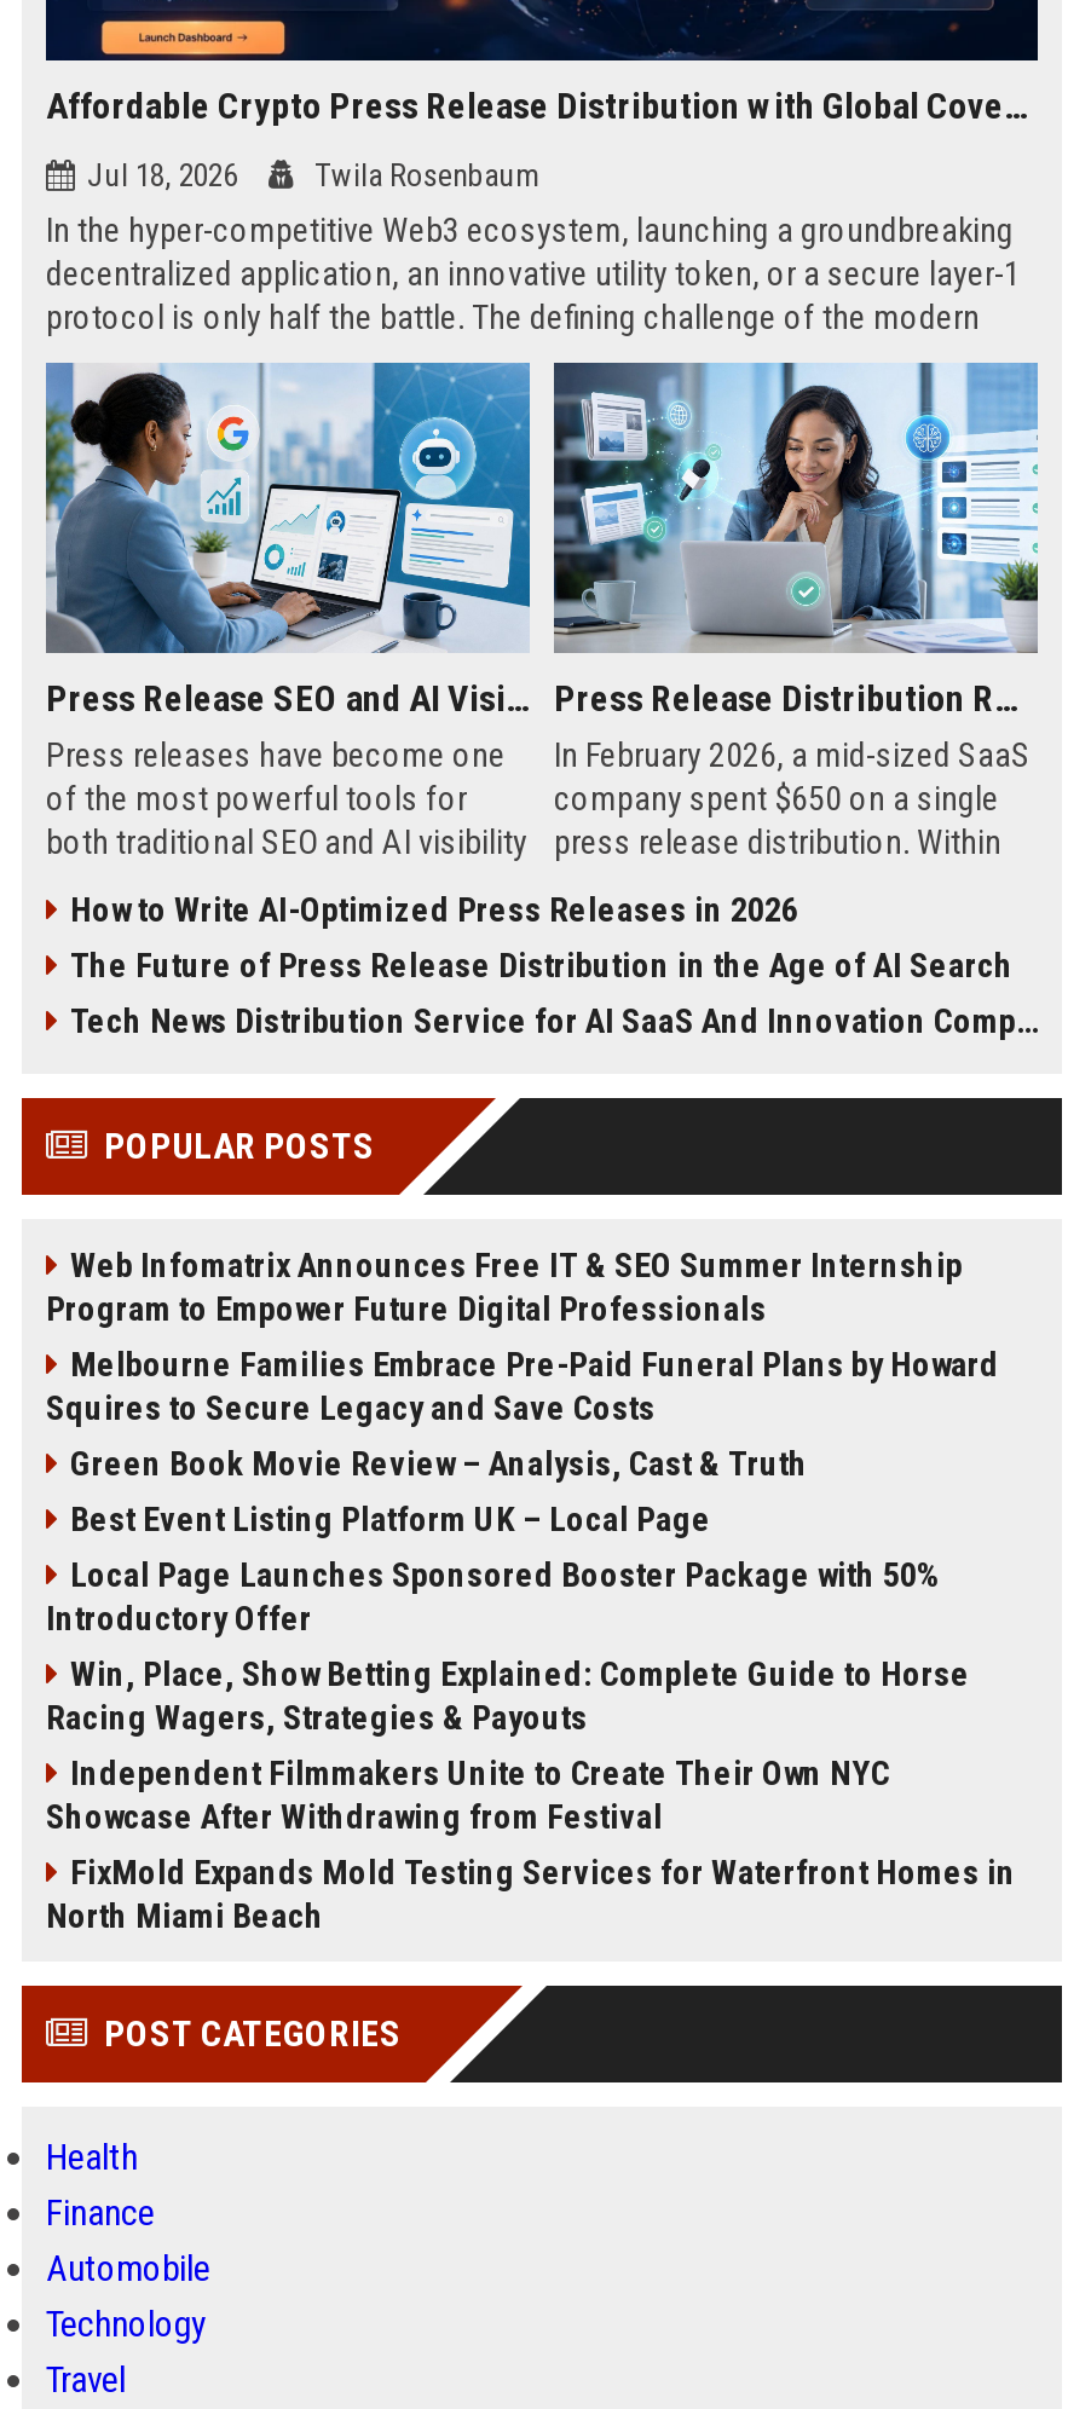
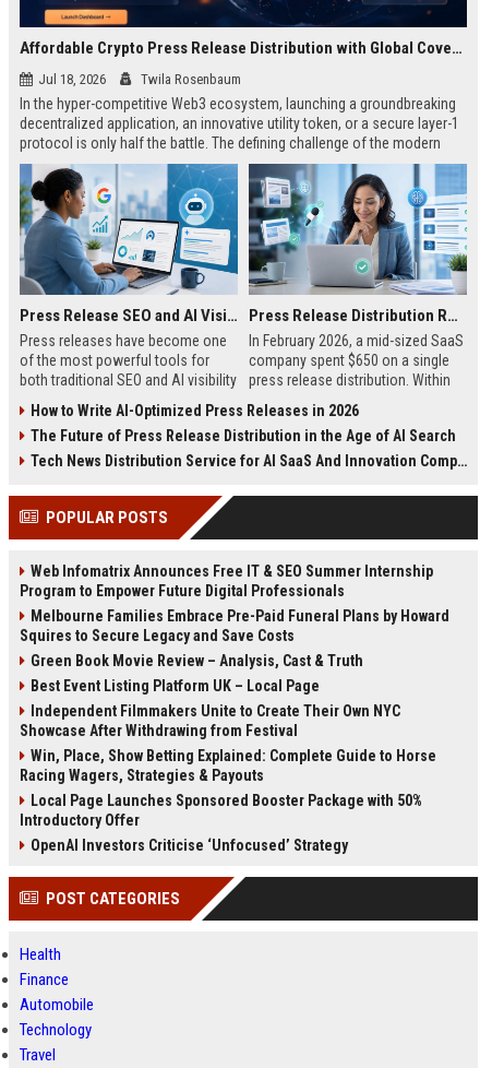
moved down: Win, Place, Show Betting Explained: Complete Guide to Horse | Racing Wagers, Strategies & Payouts | Local Page Launches Sponsored Booster Package with 50% | Introductory Offer

moved up: Independent Filmmakers Unite to Create Their Own NYC | Showcase After Withdrawing from Festival

- FixMold Expands Mold Testing Services for Waterfront Homes in
- North Miami Beach
+ OpenAI Investors Criticise ‘Unfocused’ Strategy
